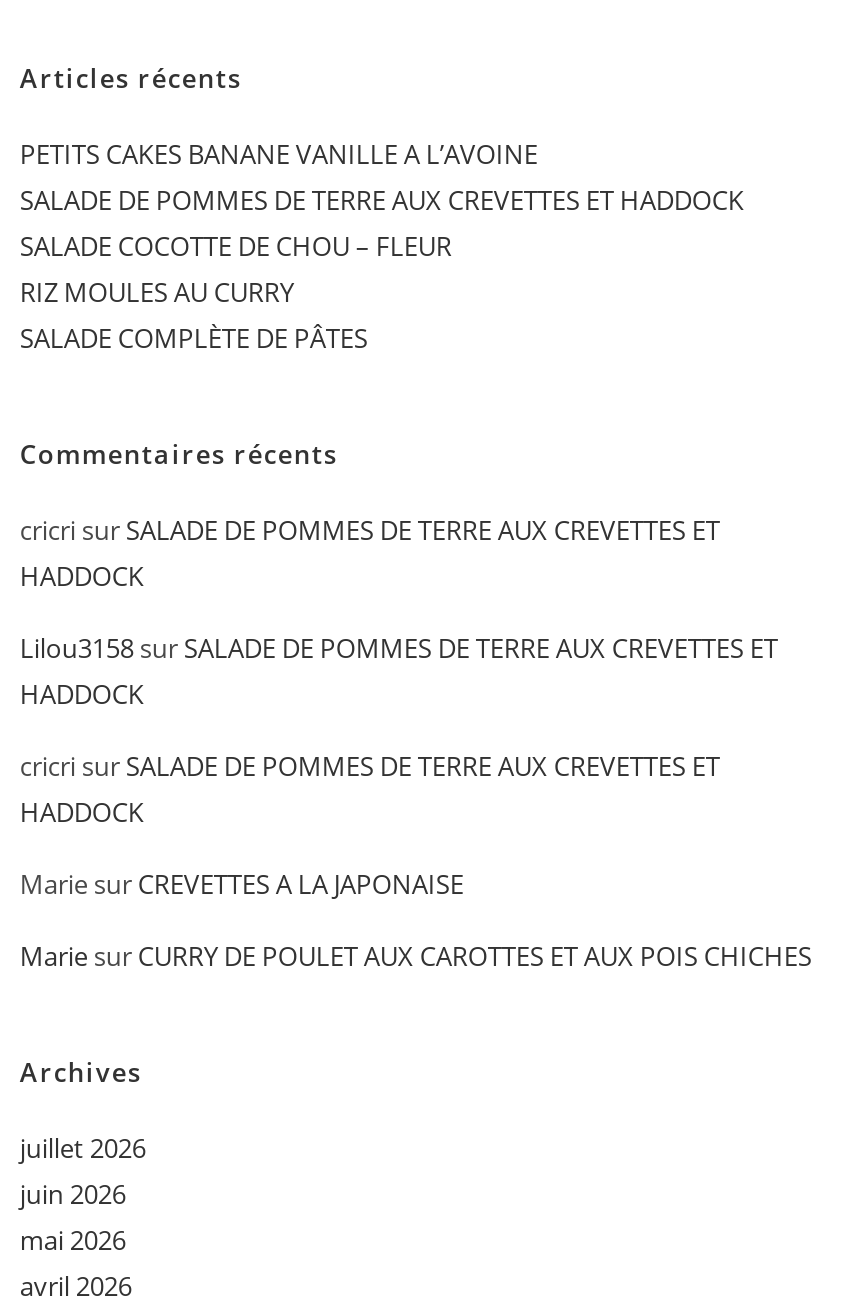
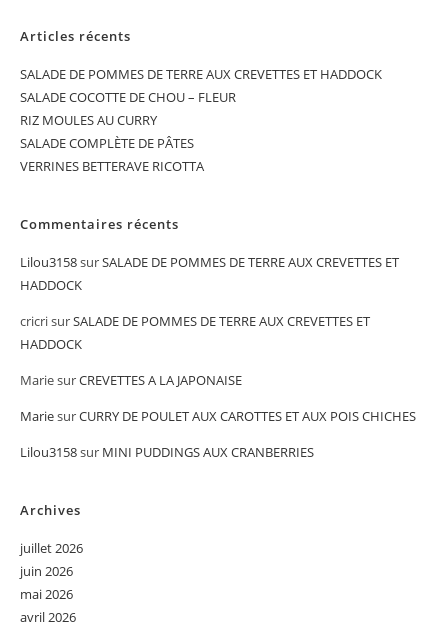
- PETITS CAKES BANANE VANILLE A L’AVOINE

+ VERRINES BETTERAVE RICOTTA

- cricri sur SALADE DE POMMES DE TERRE AUX CREVETTES ET
- HADDOCK

moved up: Lilou3158 sur SALADE DE POMMES DE TERRE AUX CREVETTES ET | HADDOCK | cricri sur SALADE DE POMMES DE TERRE AUX CREVETTES ET | HADDOCK | Marie sur CREVETTES A LA JAPONAISE | Marie sur CURRY DE POULET AUX CAROTTES ET AUX POIS CHICHES

+ Lilou3158 sur MINI PUDDINGS AUX CRANBERRIES
